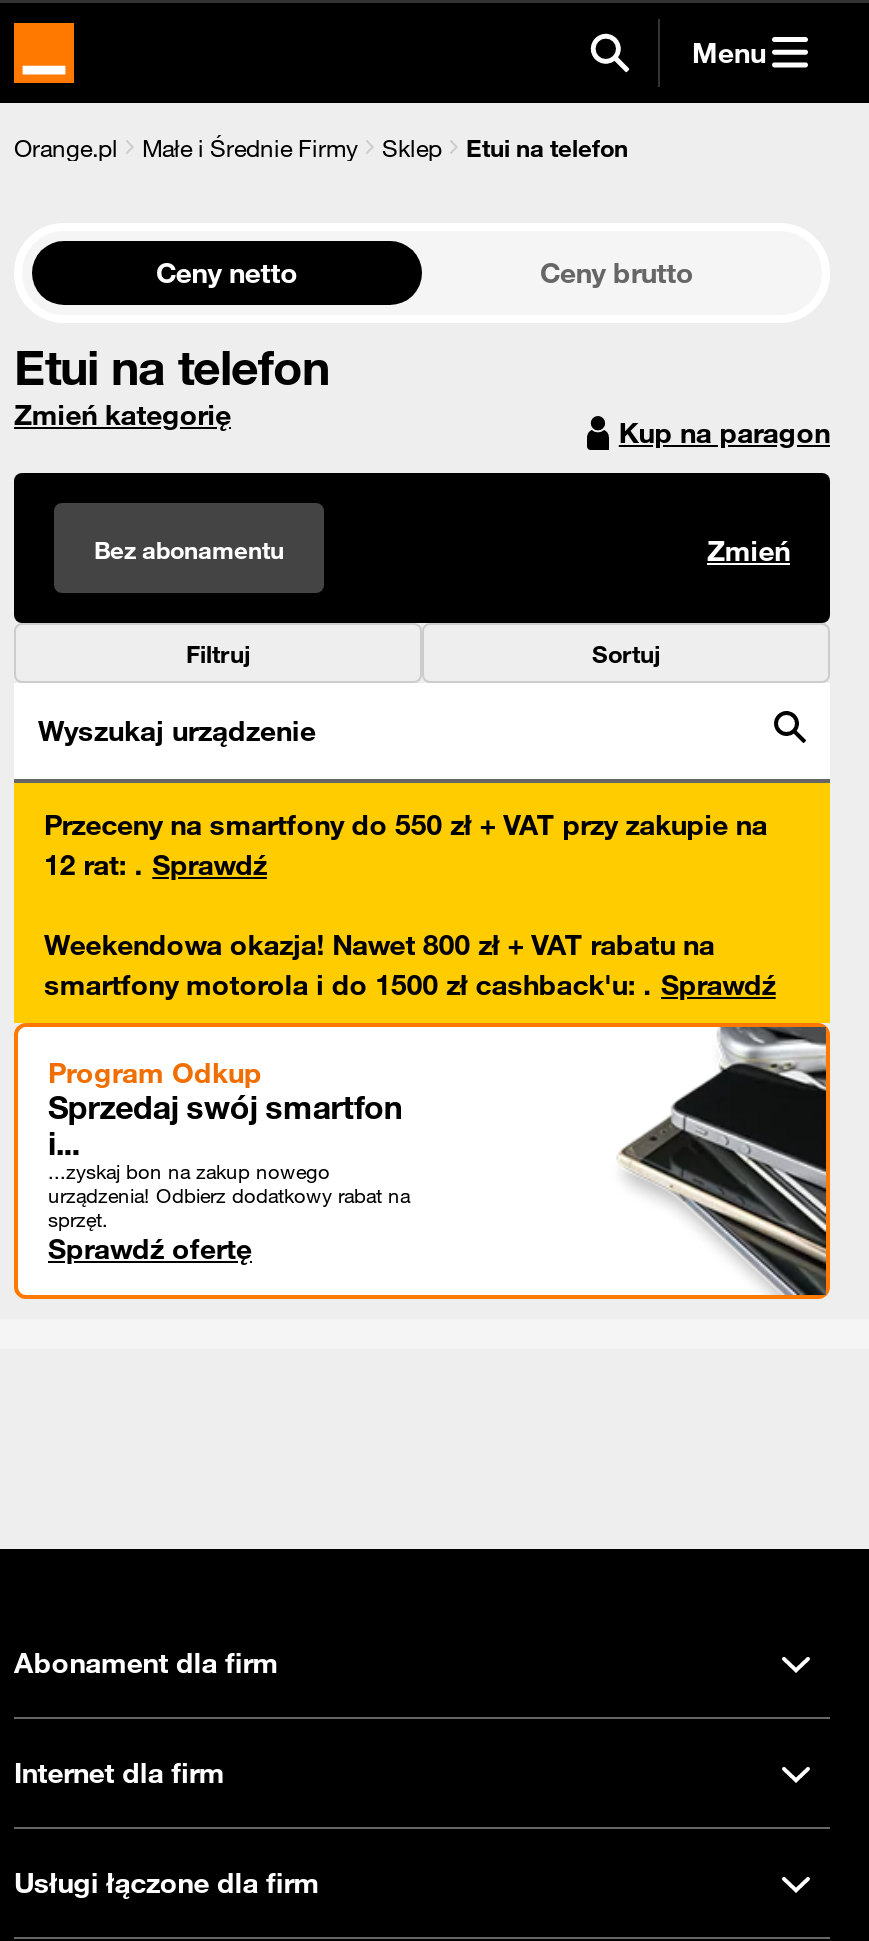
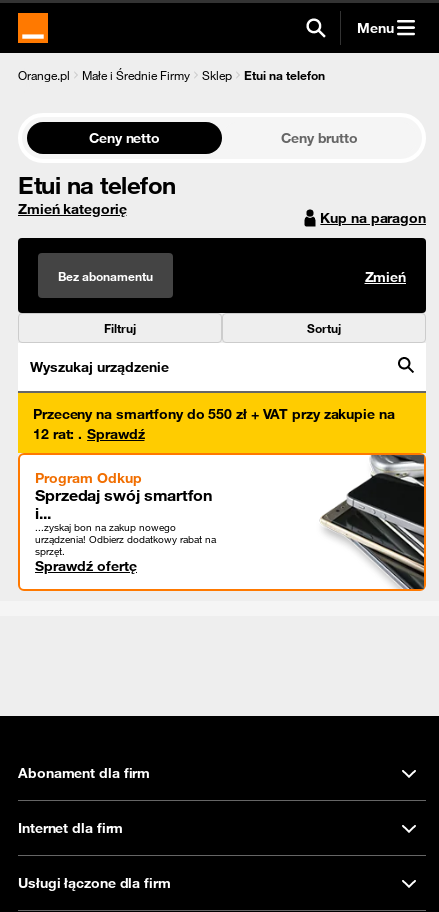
- Weekendowa okazja! Nawet 800 zł + VAT rabatu na
- smartfony motorola i do 1500 zł cashback'u:. Sprawdź
